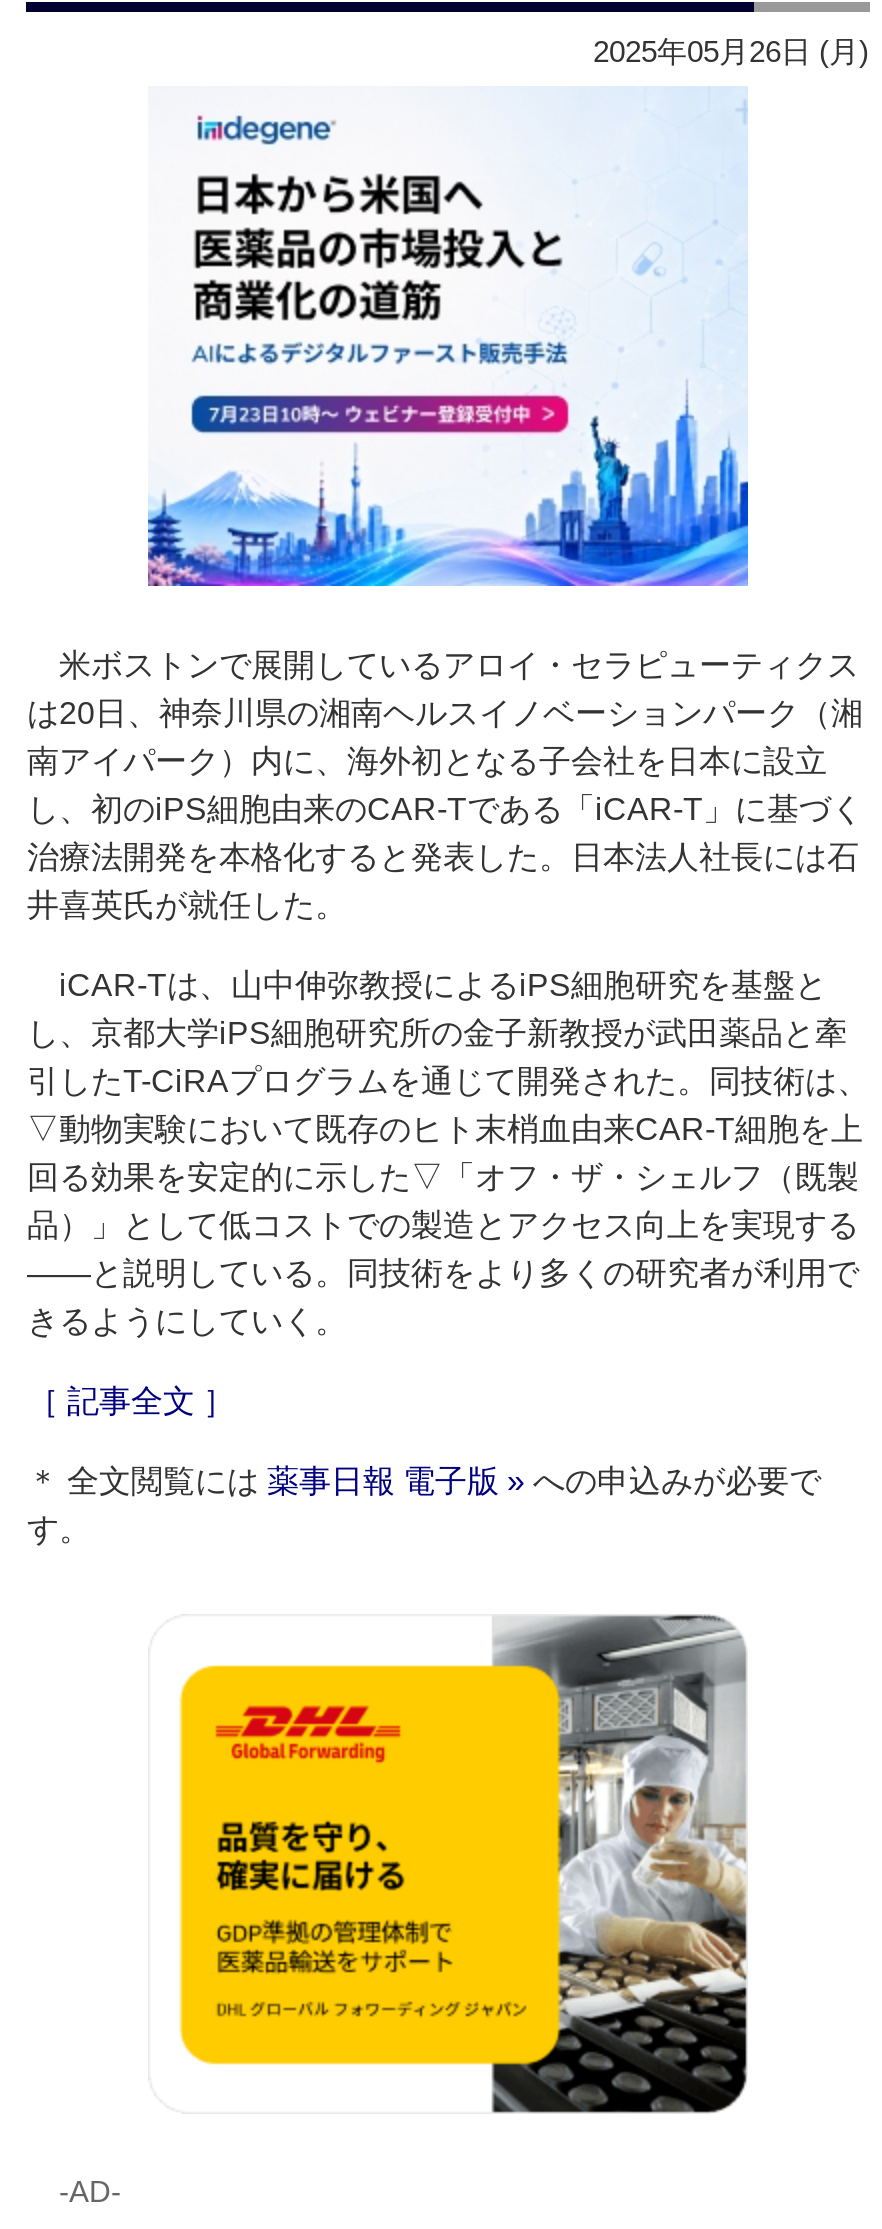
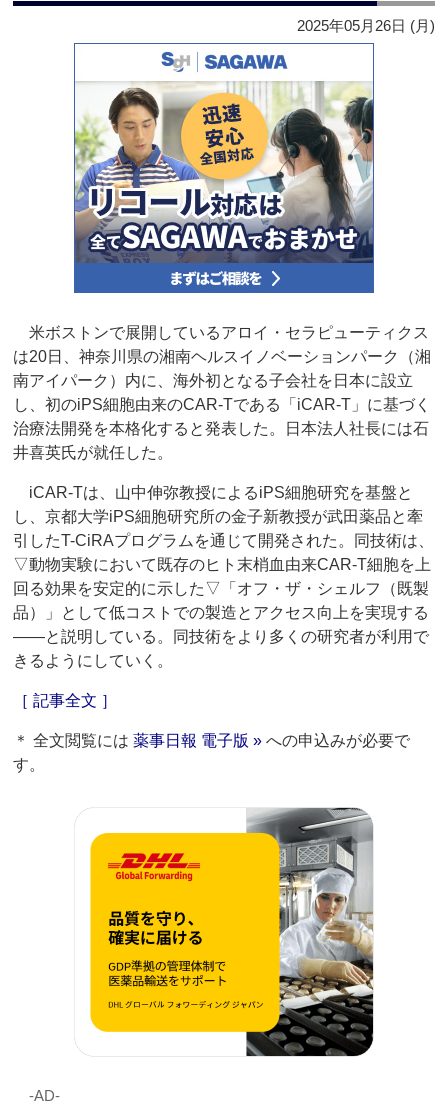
- [image]
+ [image]
